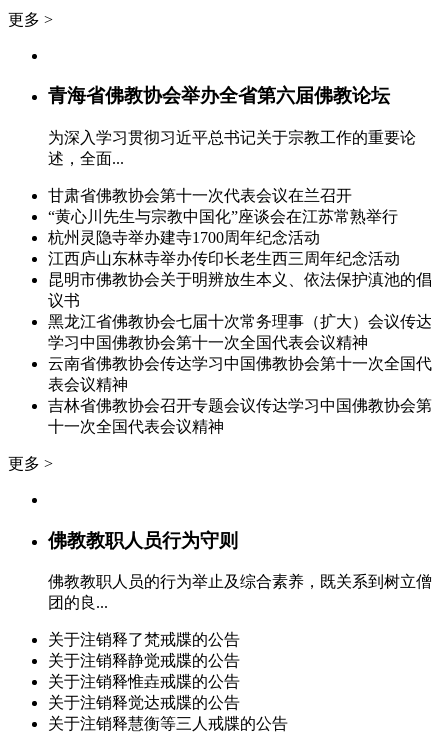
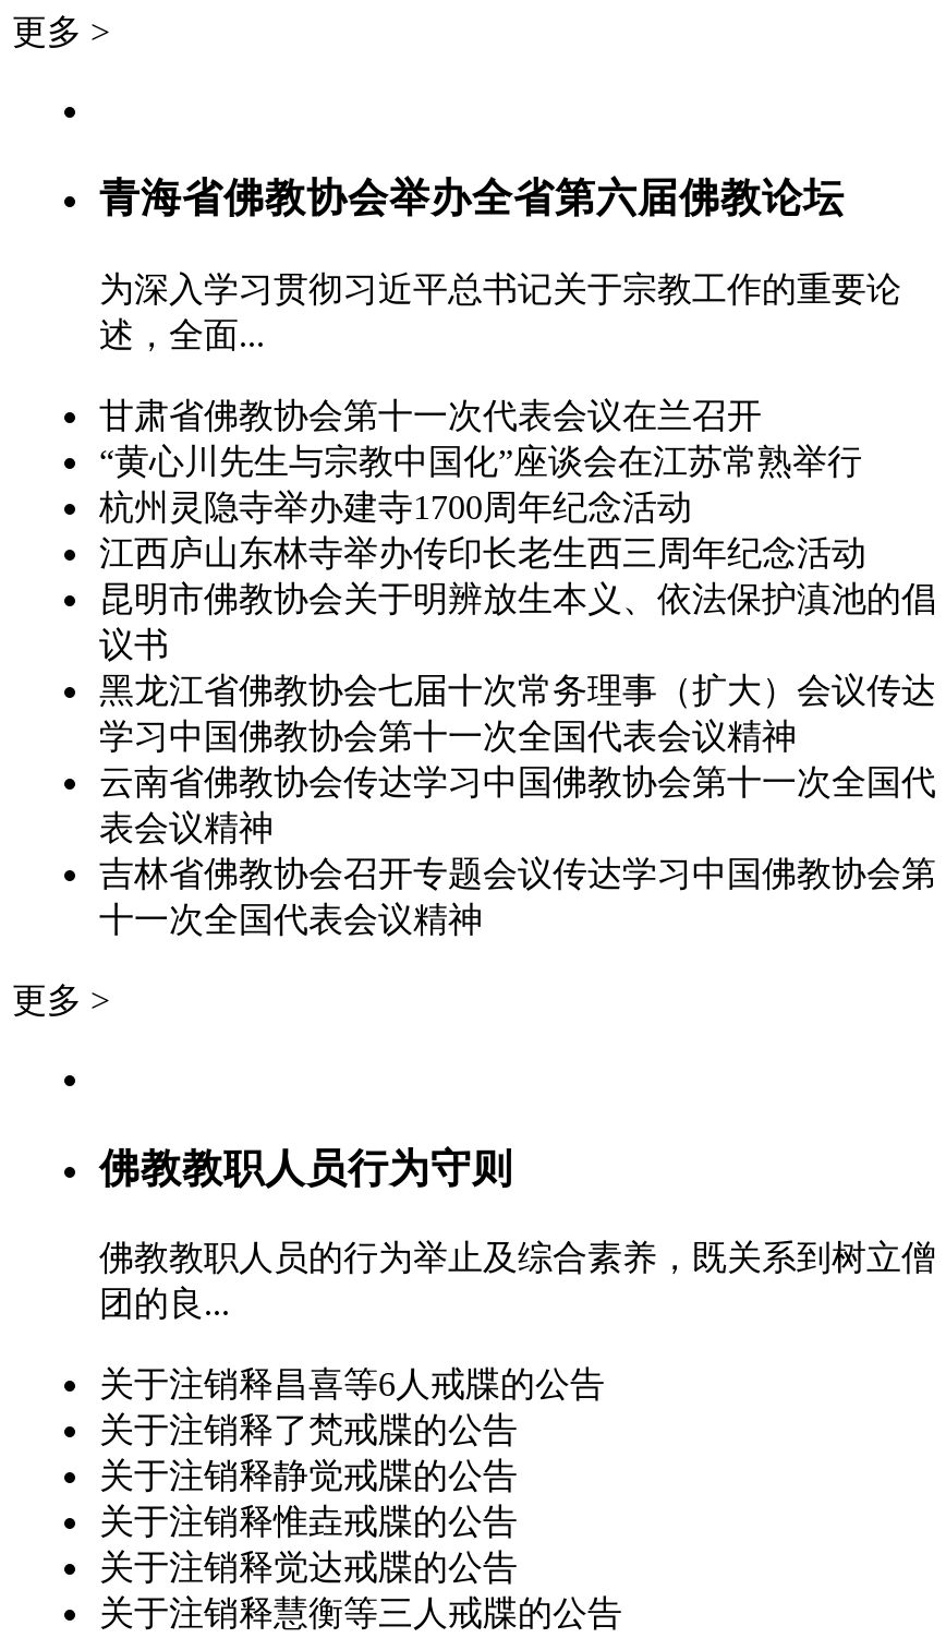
+ 关于注销释昌喜等6人戒牒的公告
